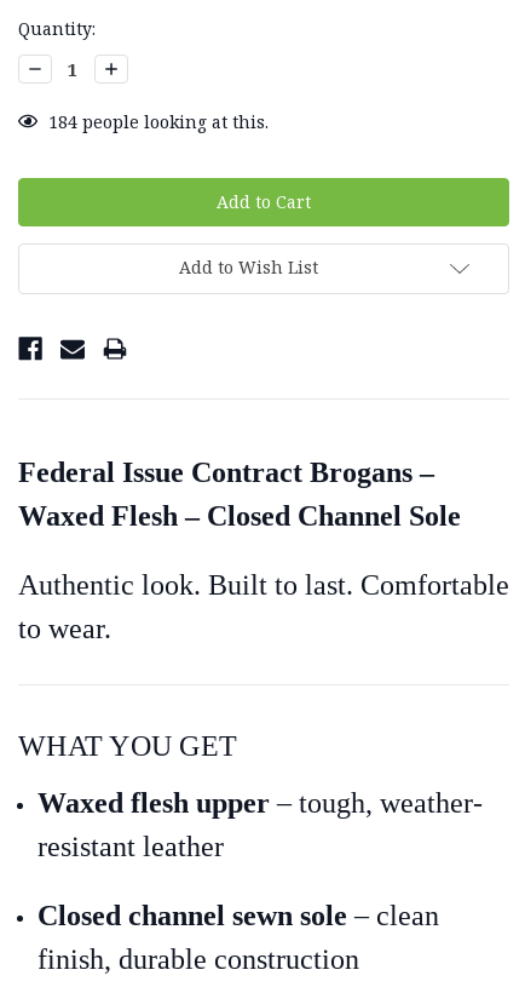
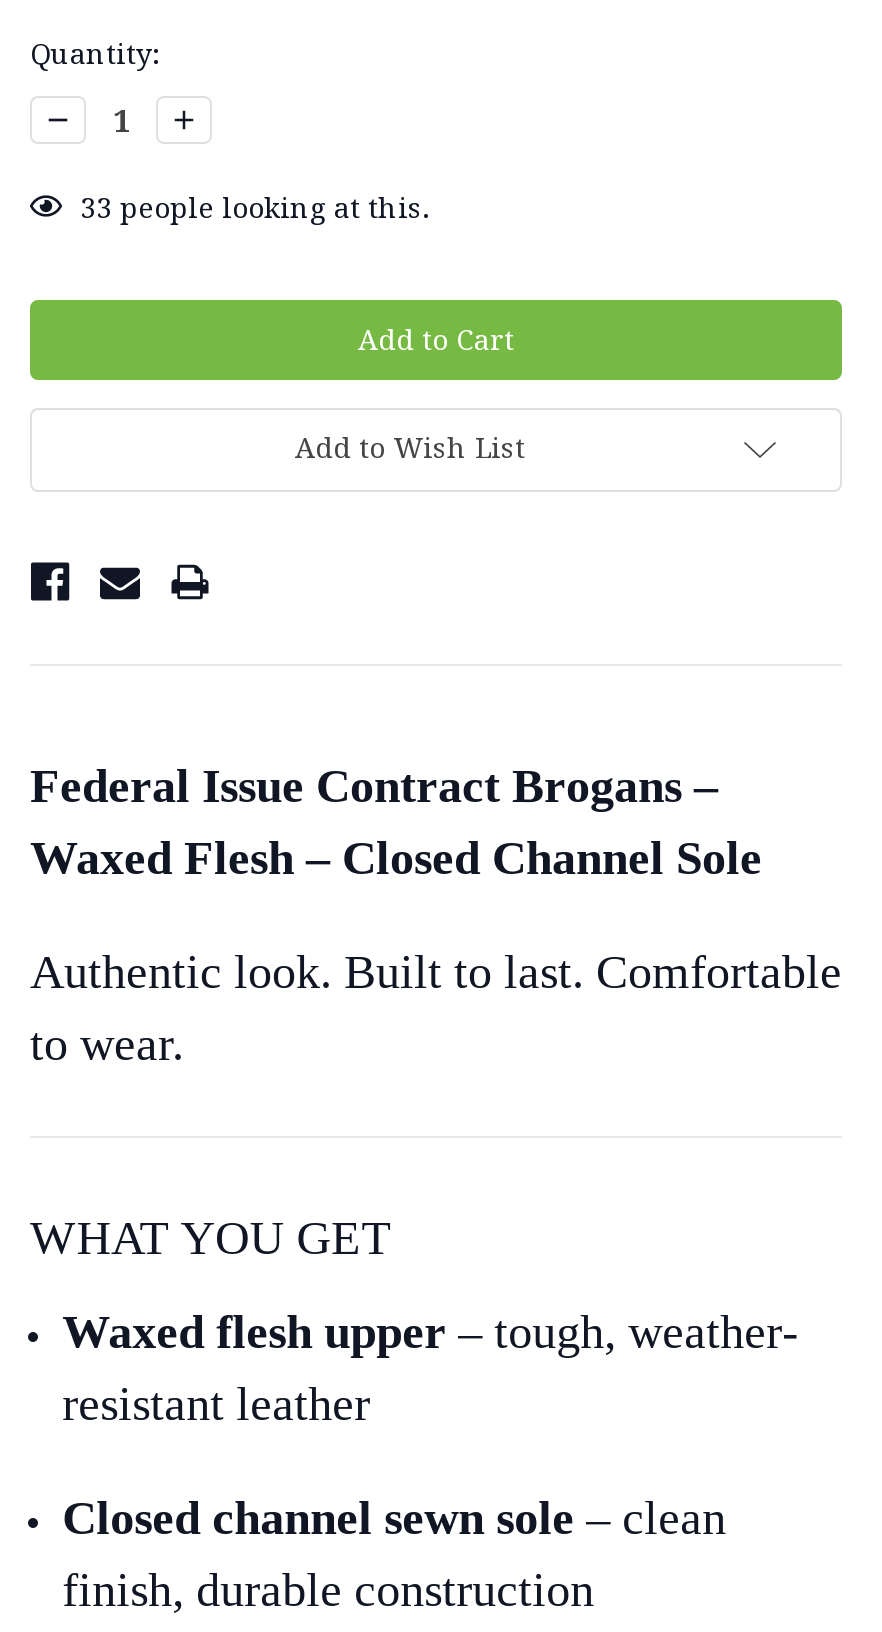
- 184 people looking at this.
+ 33 people looking at this.
